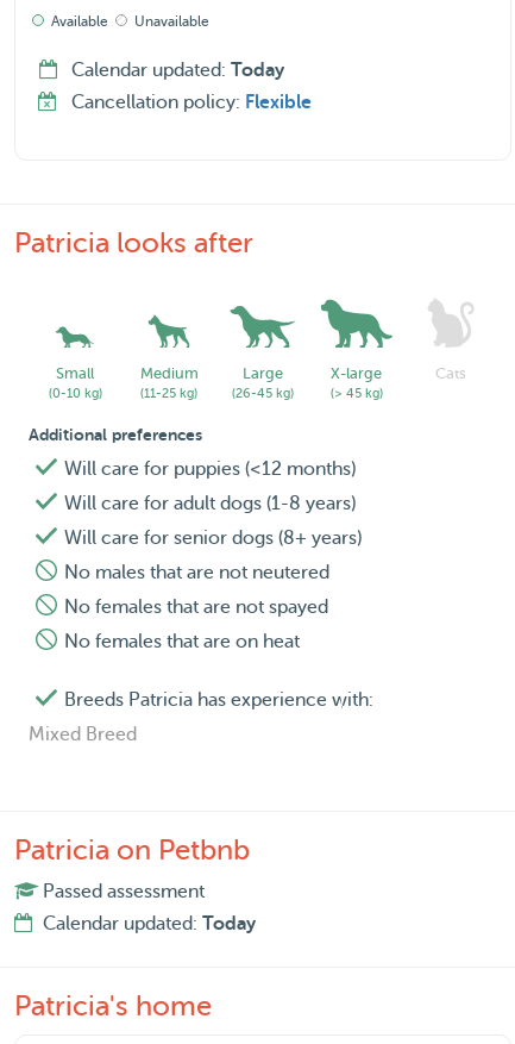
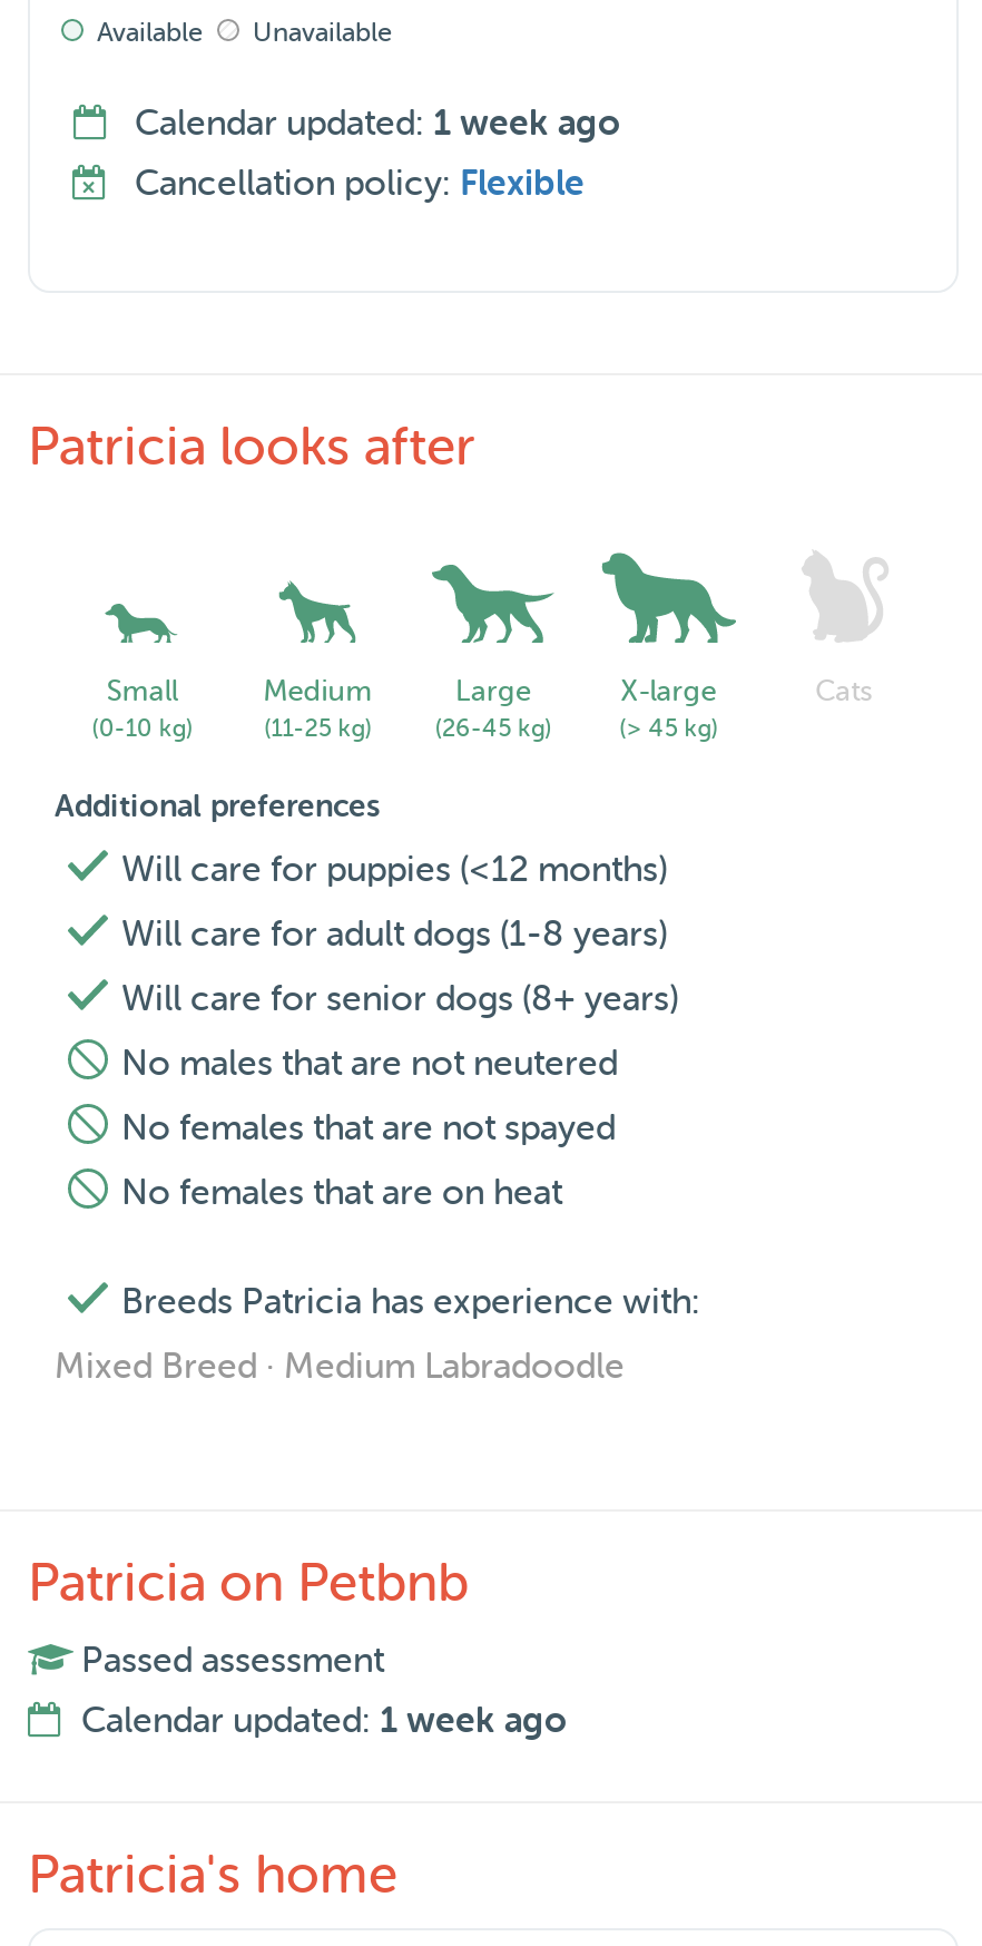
- Calendar updated: Today
+ Calendar updated: 1 week ago

- Mixed Breed
+ Mixed Breed · Medium Labradoodle

- Calendar updated: Today
+ Calendar updated: 1 week ago
